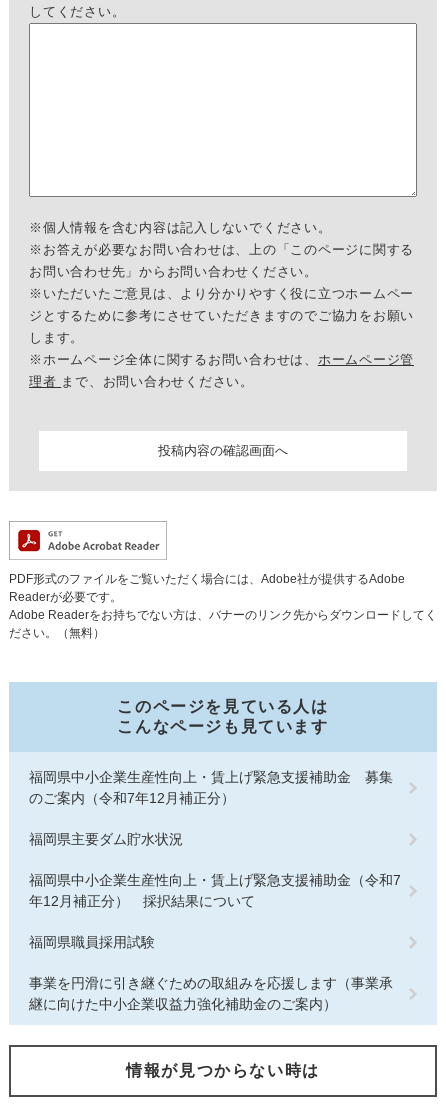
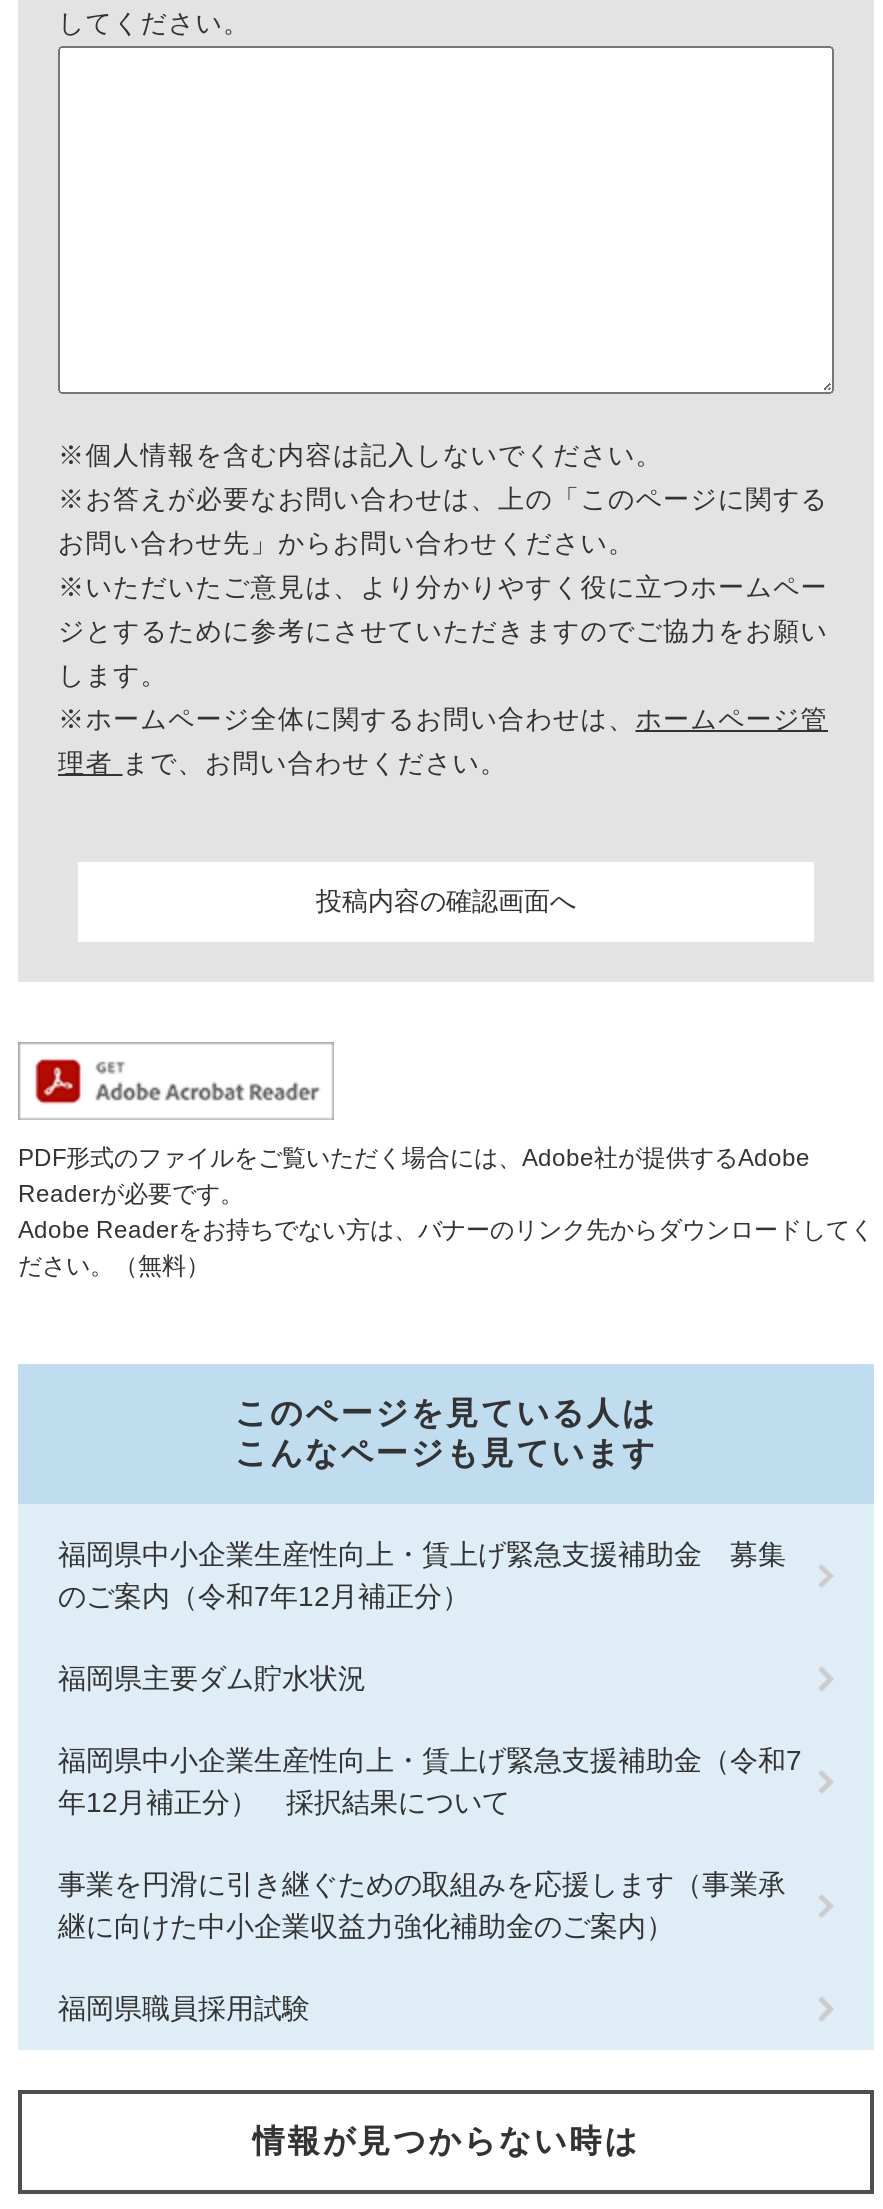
moved down: 福岡県職員採用試験

moved up: 事業を円滑に引き継ぐための取組みを応援します（事業承 | 継に向けた中小企業収益力強化補助金のご案内）
